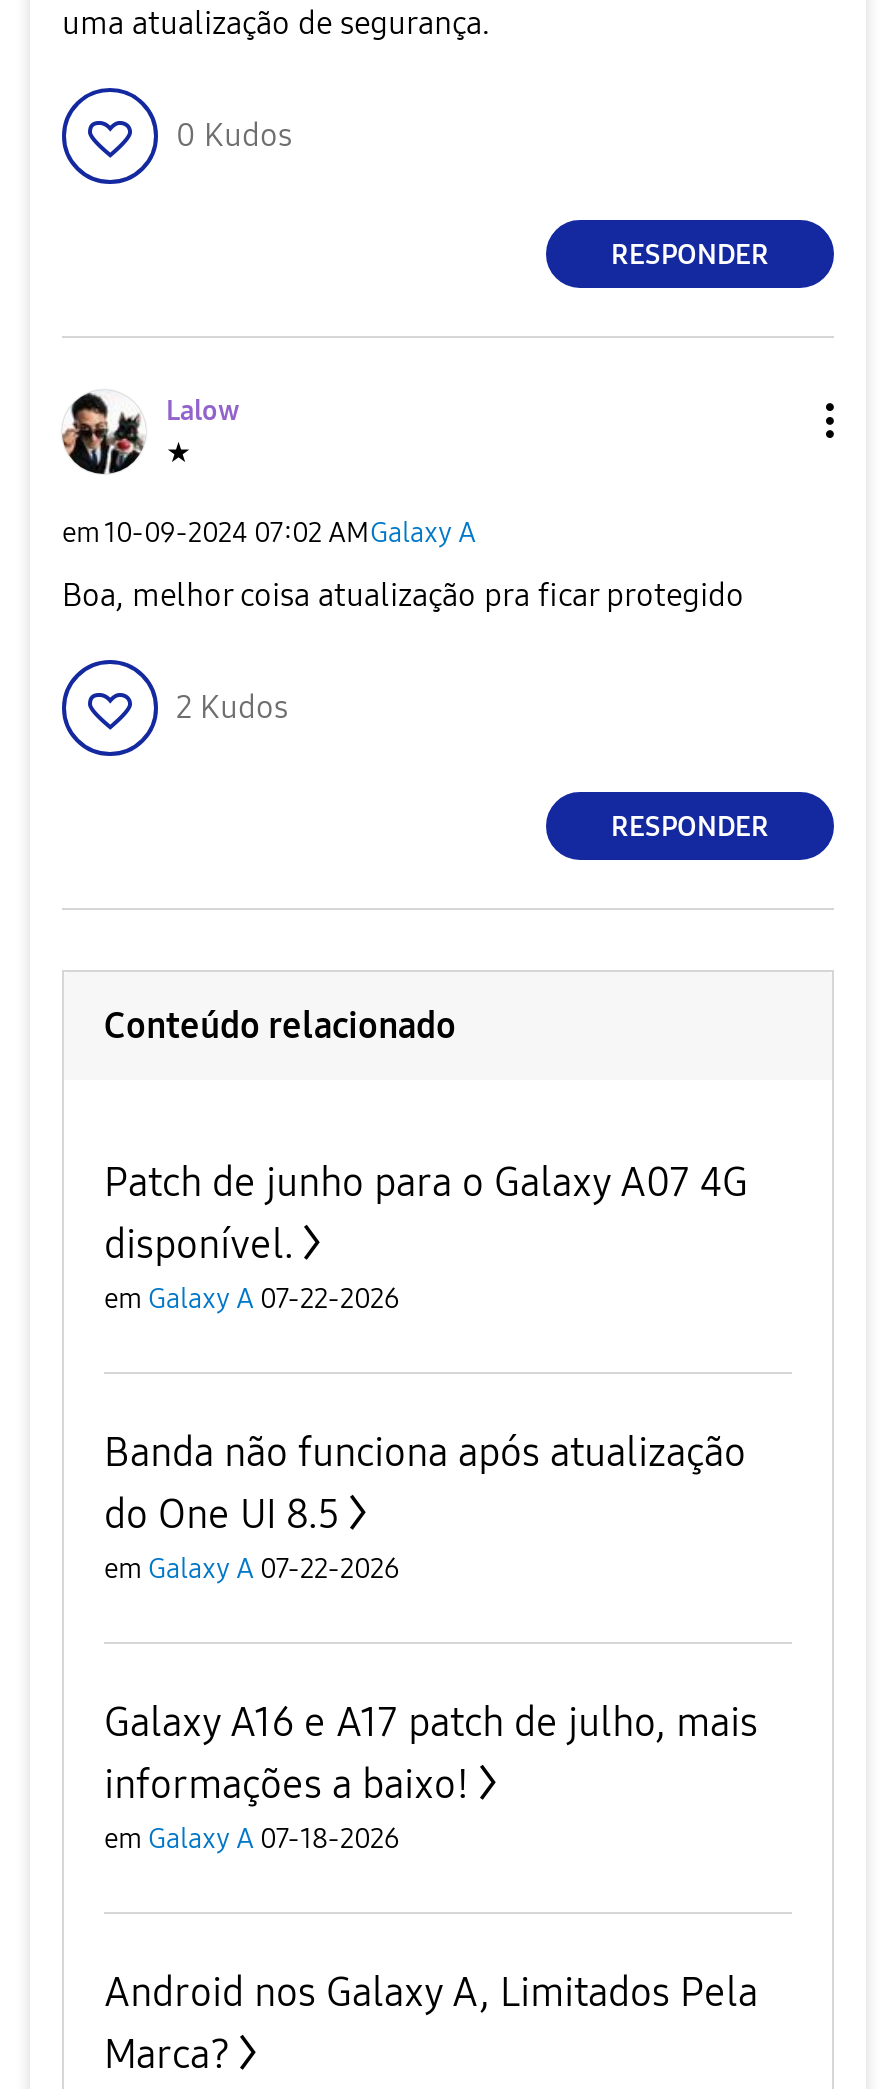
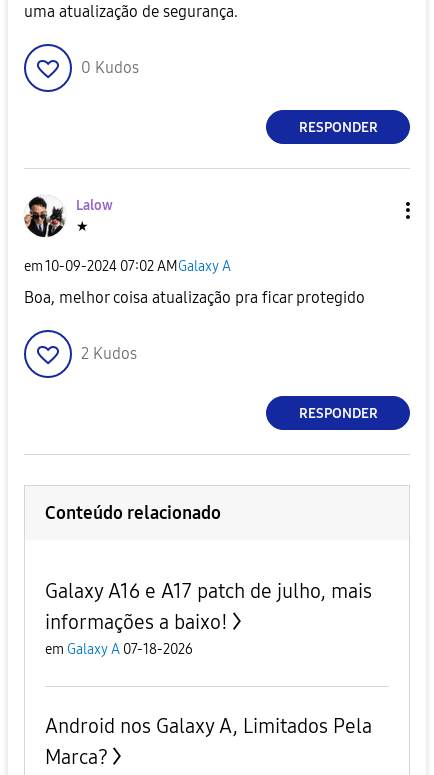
- Patch de junho para o Galaxy A07 4G
- disponível.
- em Galaxy A 07-22-2026
- Banda não funciona após atualização
- do One UI 8.5
- em Galaxy A 07-22-2026
